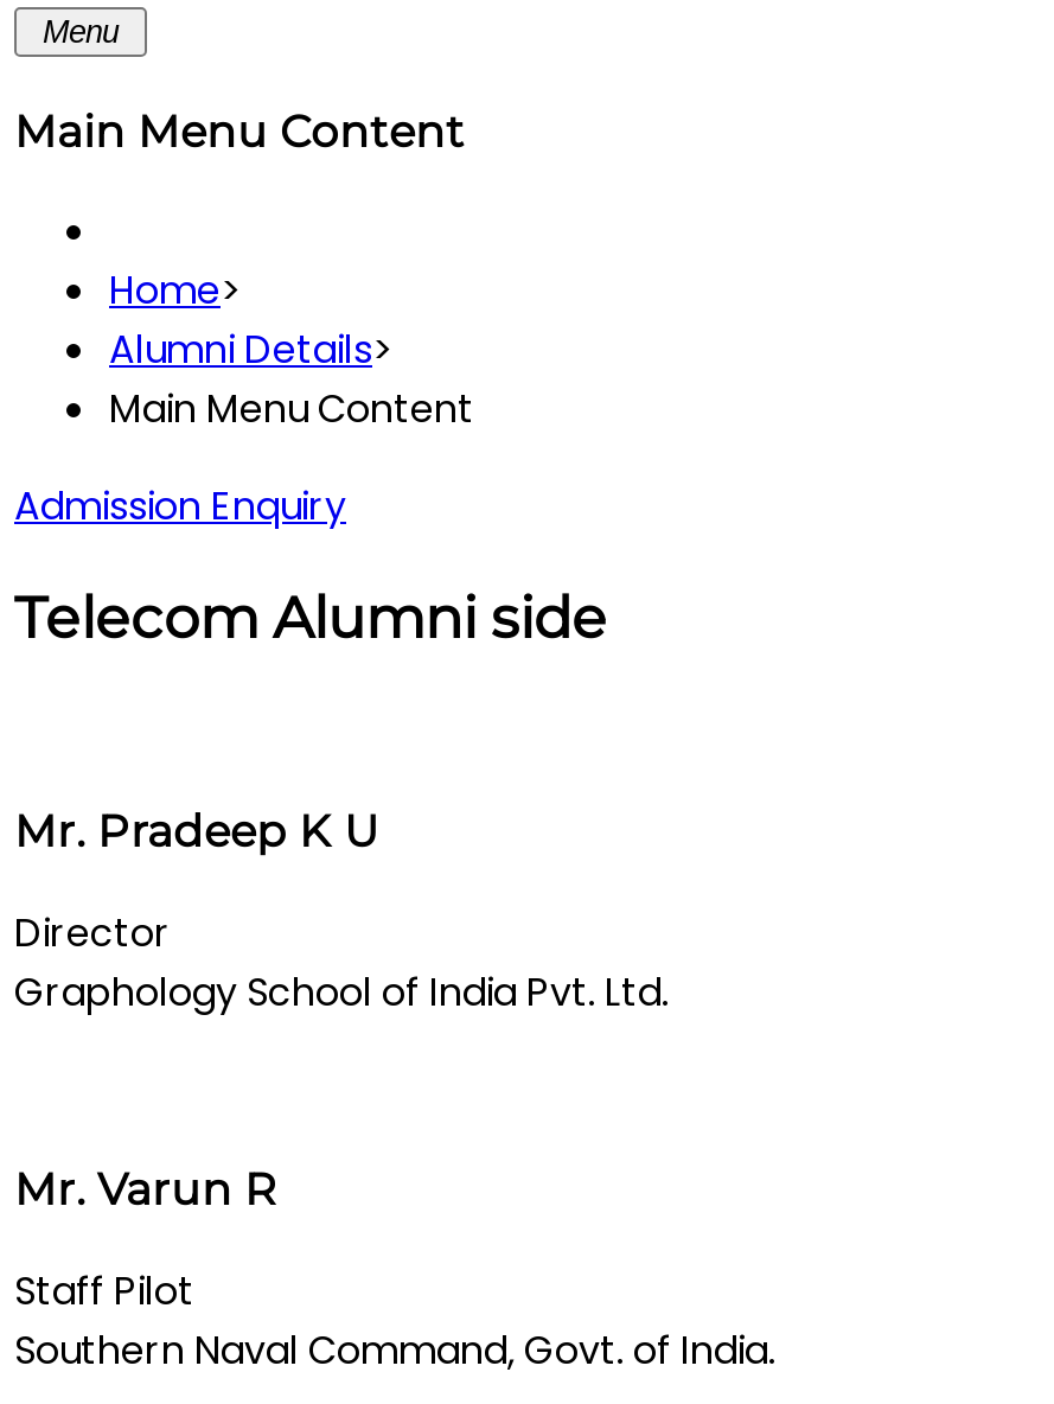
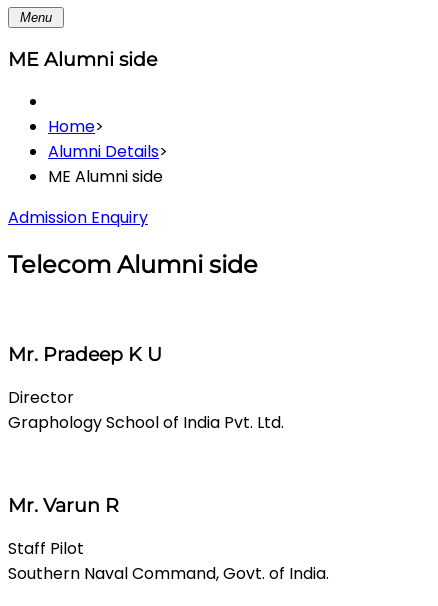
- Main Menu Content
+ ME Alumni side

- Main Menu Content
+ ME Alumni side
